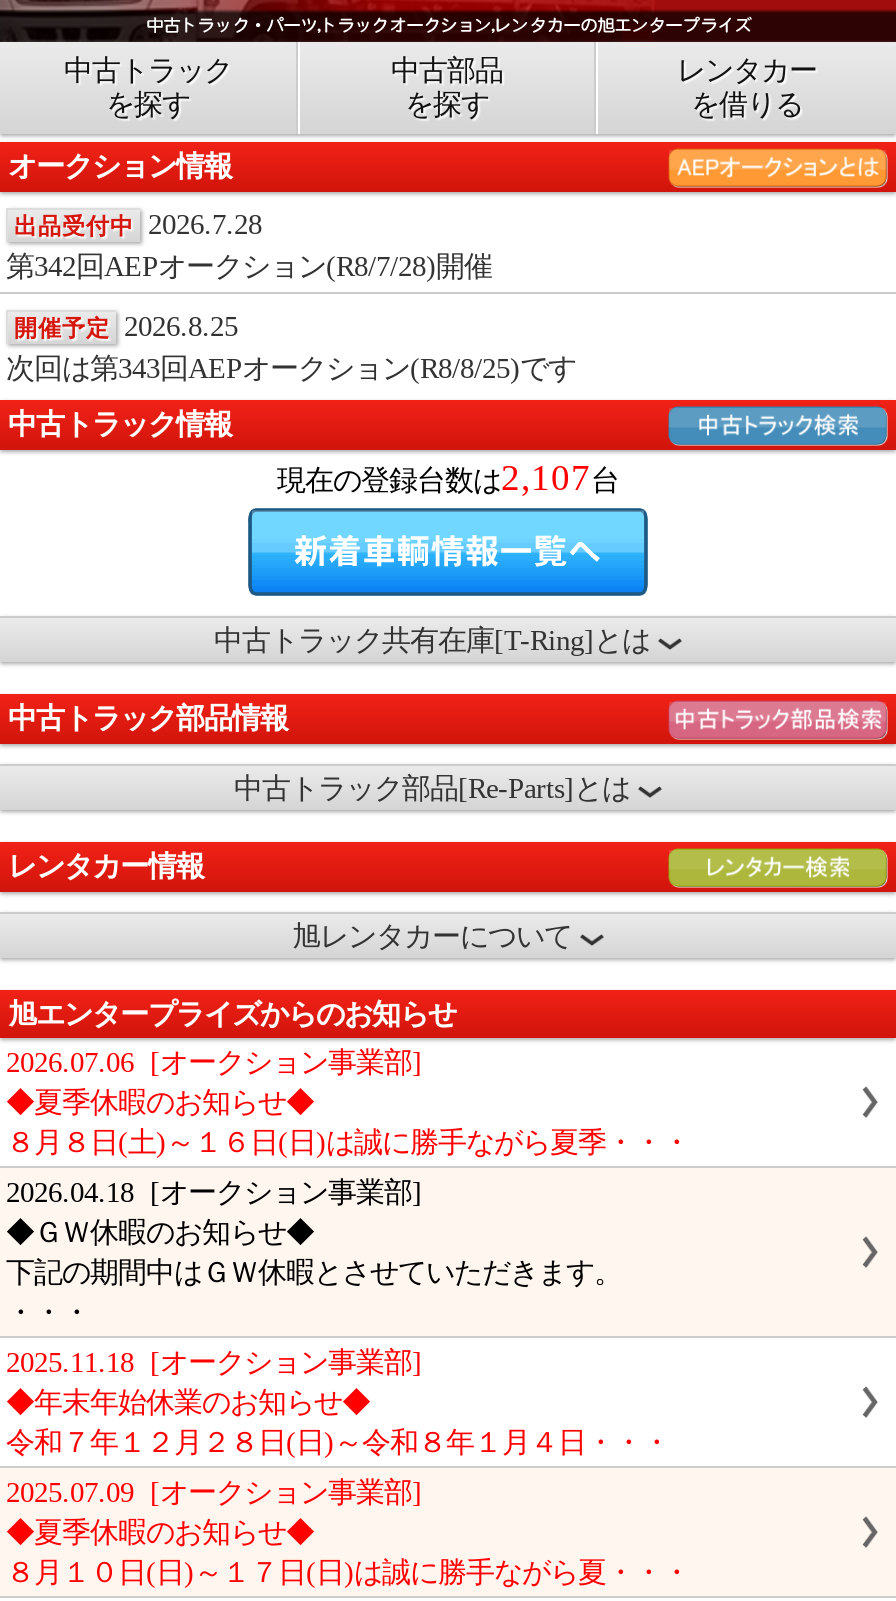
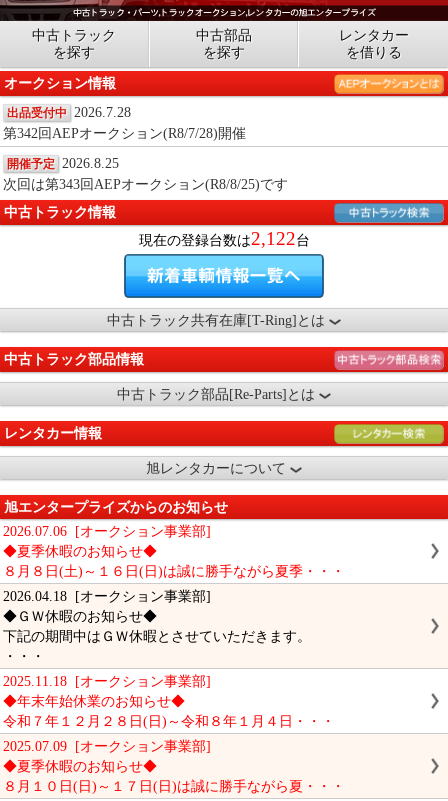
- 現在の登録台数は2,107台
+ 現在の登録台数は2,122台
